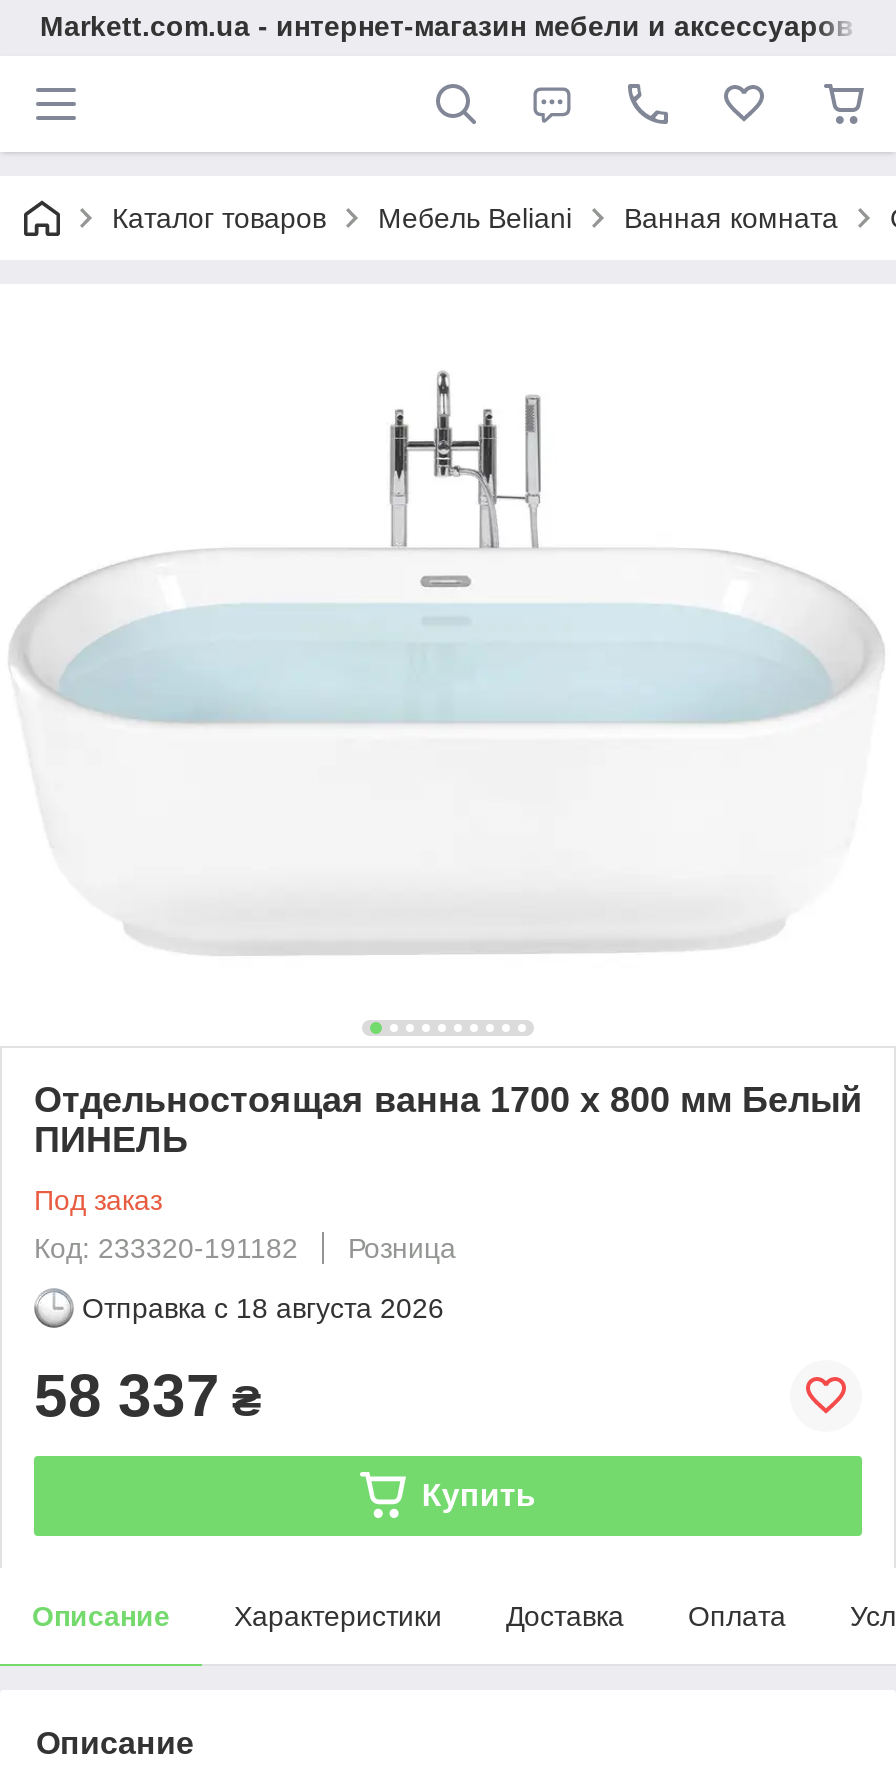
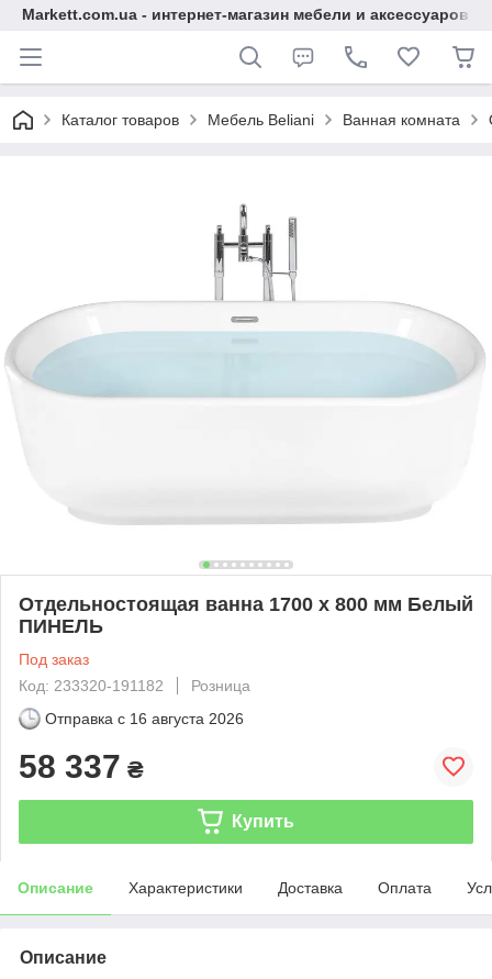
- Отправка с 18 августа 2026
+ Отправка с 16 августа 2026
